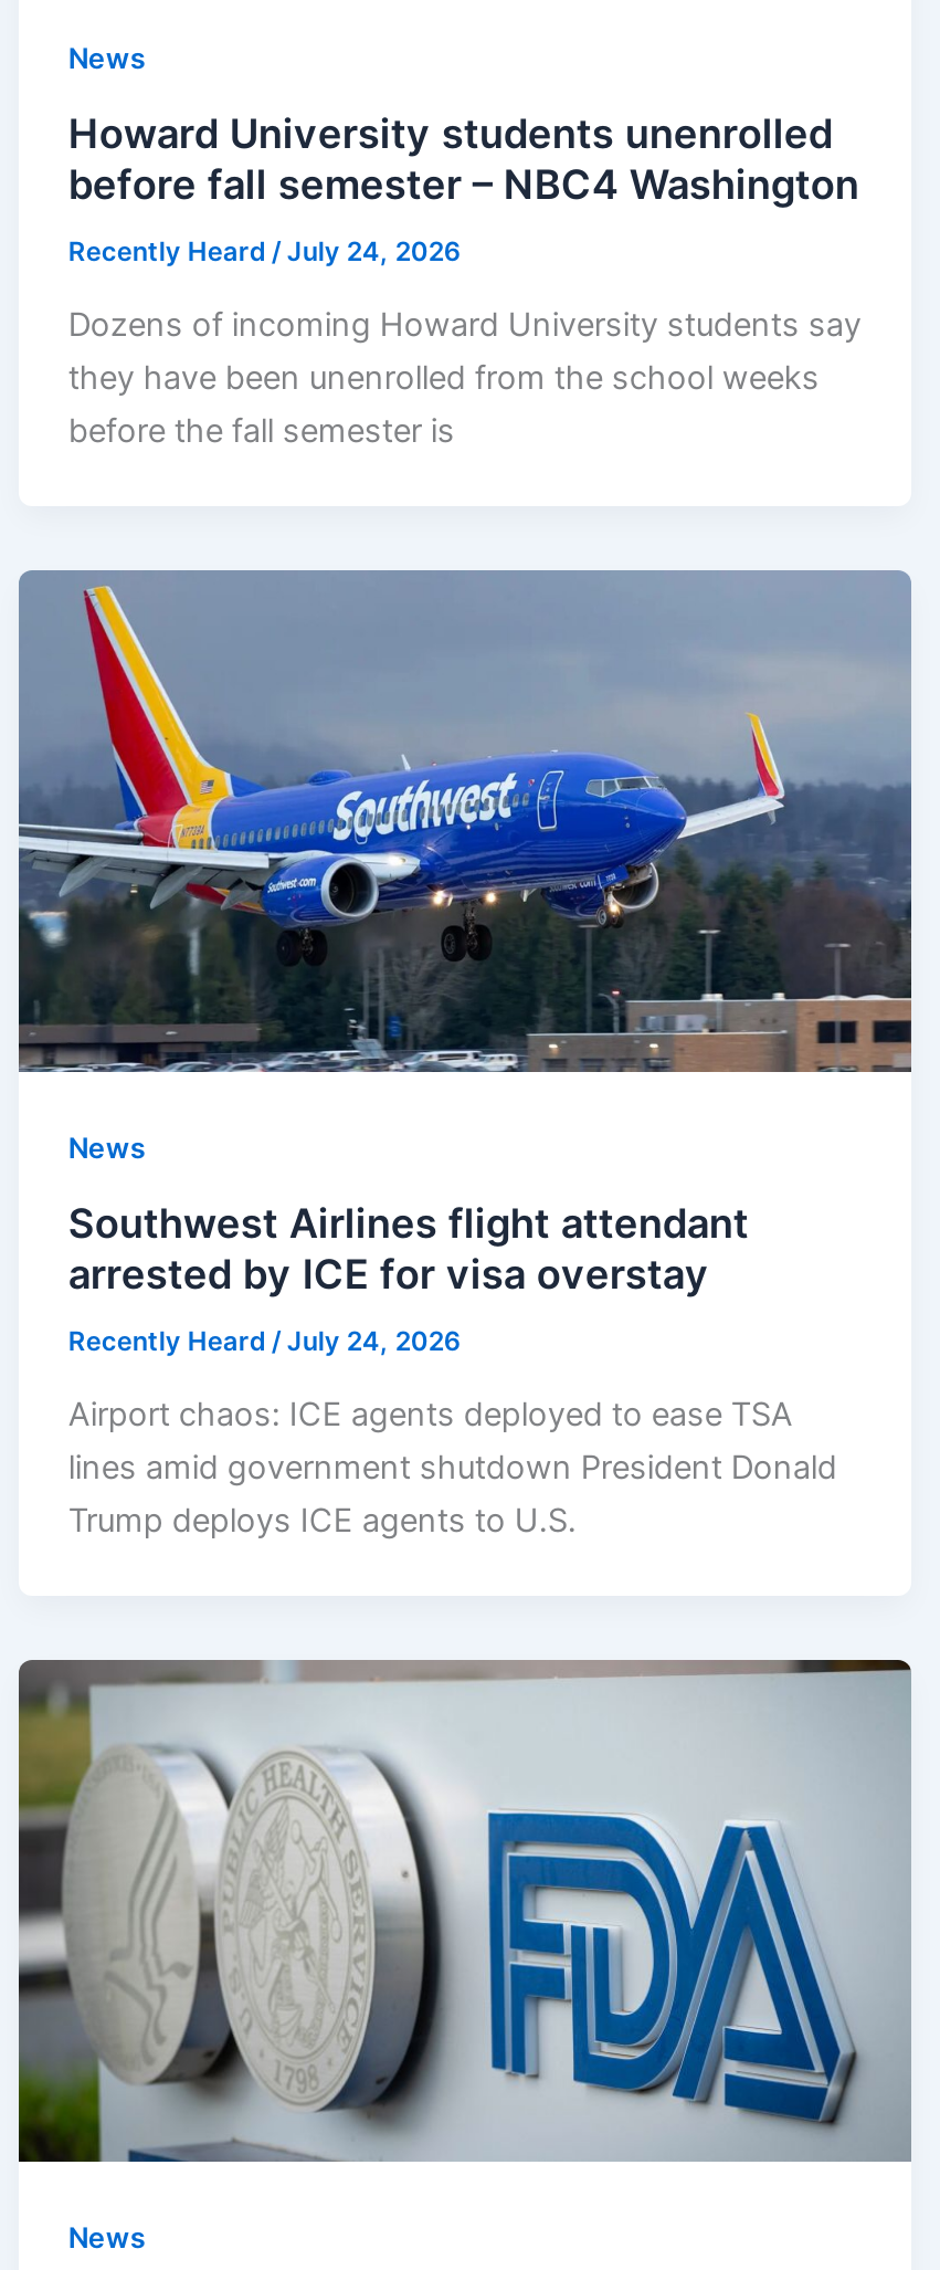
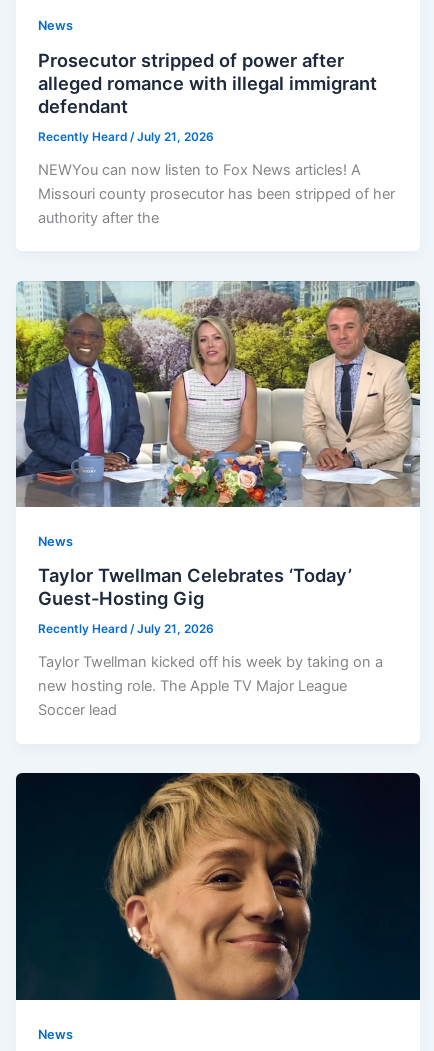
- Howard University students unenrolled
- before fall semester – NBC4 Washington
+ Prosecutor stripped of power after
+ alleged romance with illegal immigrant
+ defendant

- Recently Heard / July 24, 2026
+ Recently Heard / July 21, 2026

- Dozens of incoming Howard University students say
- they have been unenrolled from the school weeks
- before the fall semester is
+ NEWYou can now listen to Fox News articles! A
+ Missouri county prosecutor has been stripped of her
+ authority after the

- [image]
+ [image]

- Southwest Airlines flight attendant
- arrested by ICE for visa overstay
+ Taylor Twellman Celebrates ‘Today’
+ Guest-Hosting Gig

- Recently Heard / July 24, 2026
+ Recently Heard / July 21, 2026

- Airport chaos: ICE agents deployed to ease TSA
- lines amid government shutdown President Donald
- Trump deploys ICE agents to U.S.
+ Taylor Twellman kicked off his week by taking on a
+ new hosting role. The Apple TV Major League
+ Soccer lead

- [image]
+ [image]
